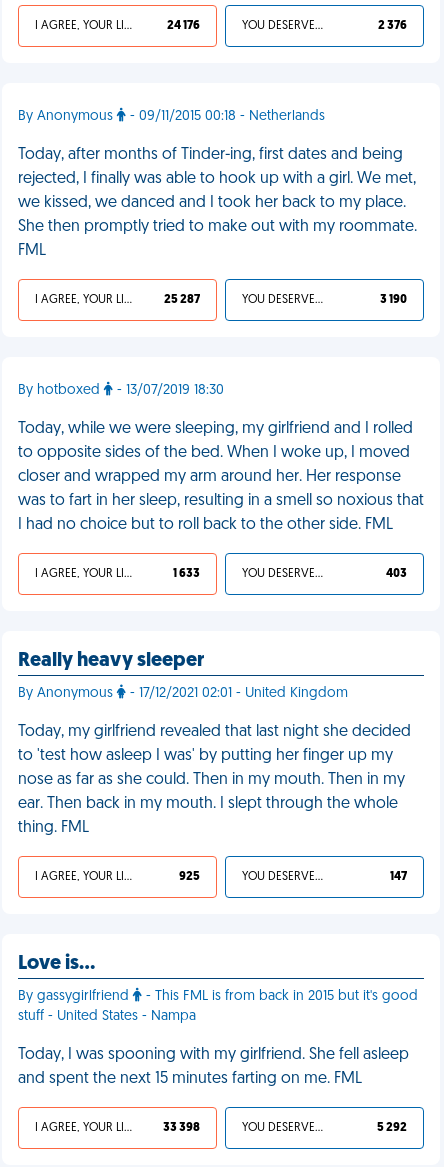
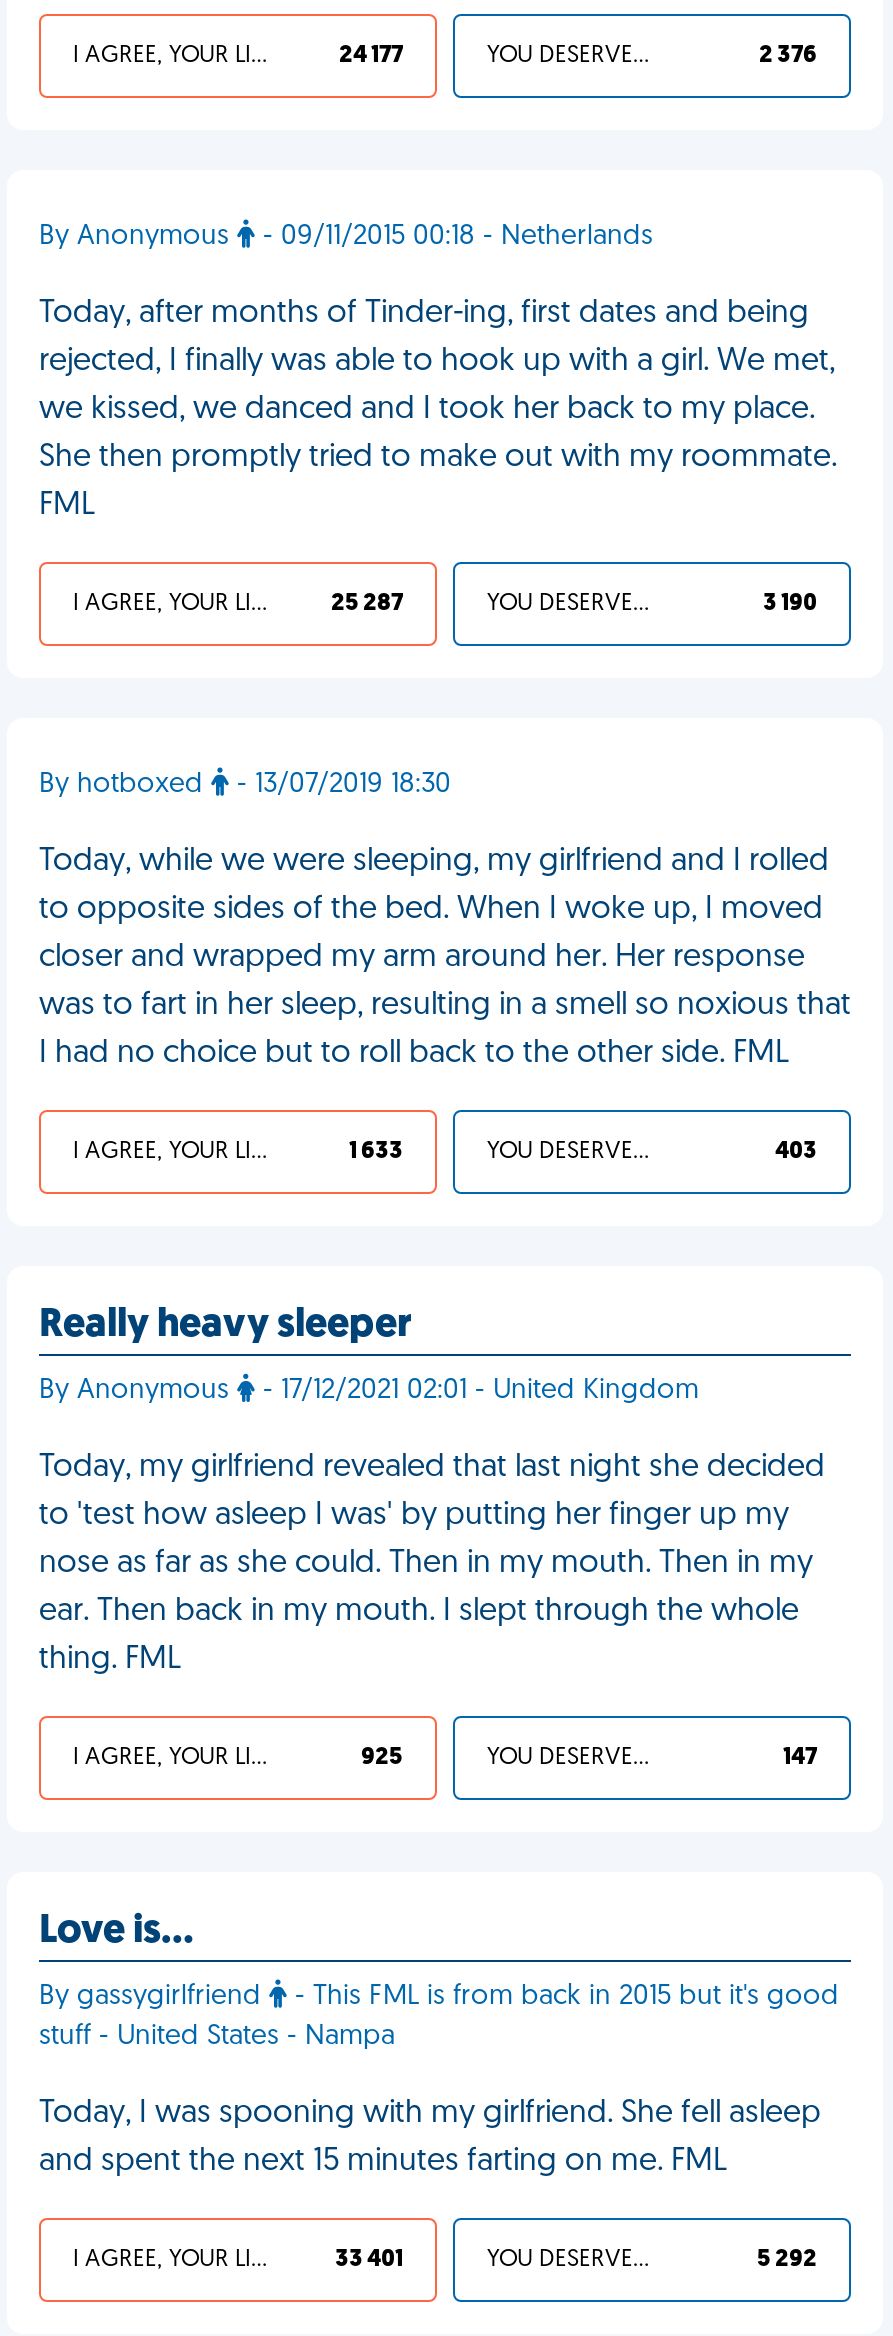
- 24 176
+ 24 177

- 33 398
+ 33 401
